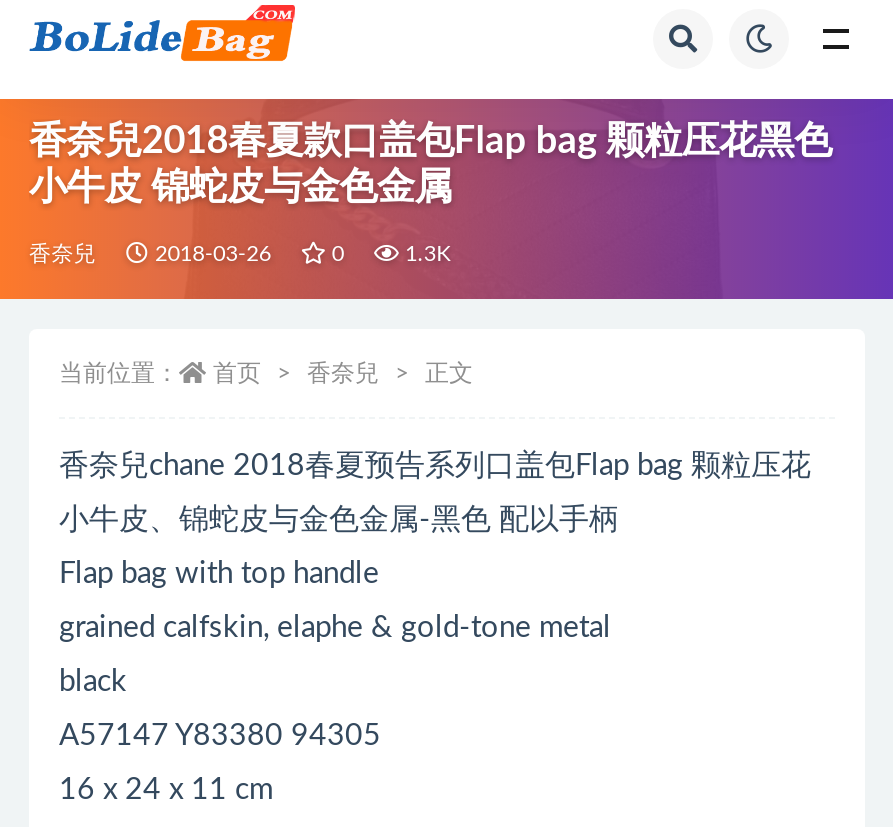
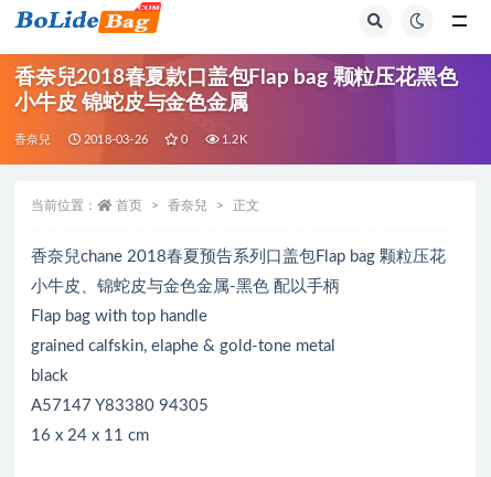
- 1.3K
+ 1.2K
